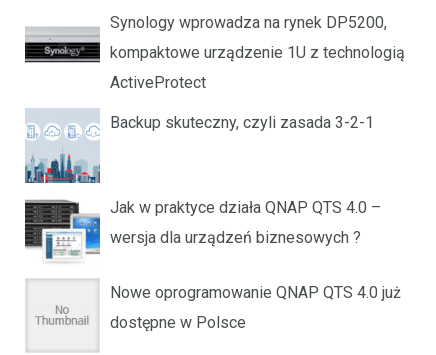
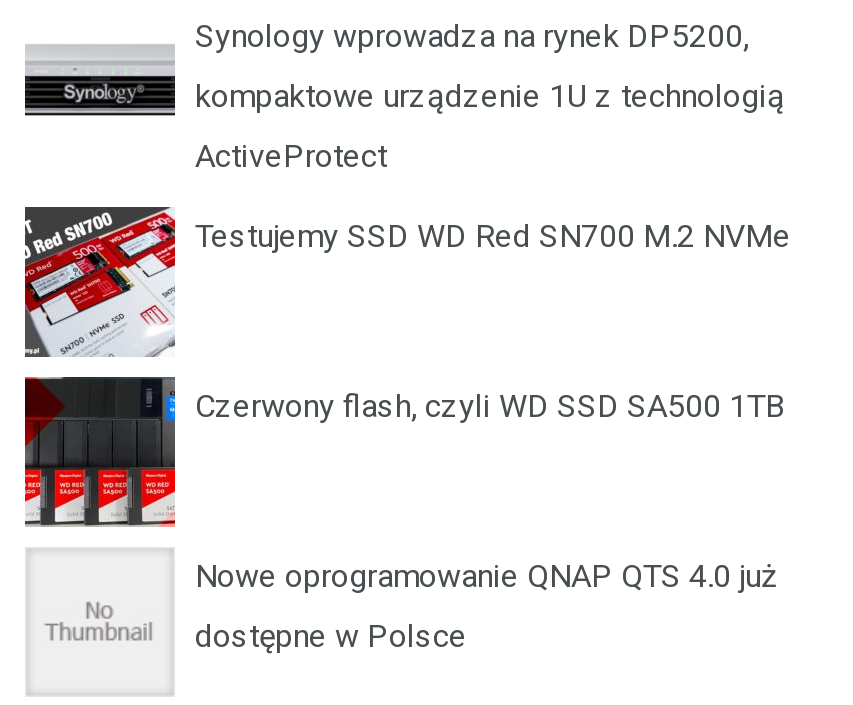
- [image]
- Backup skuteczny, czyli zasada 3-2-1
+ [image]
+ Testujemy SSD WD Red SN700 M.2 NVMe

- [image]
- Jak w praktyce działa QNAP QTS 4.0 –
- wersja dla urządzeń biznesowych ?
+ [image]
+ Czerwony flash, czyli WD SSD SA500 1TB
